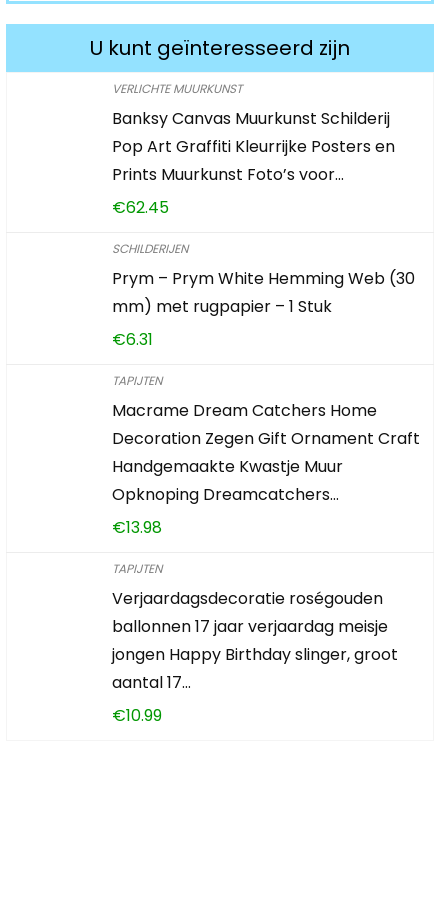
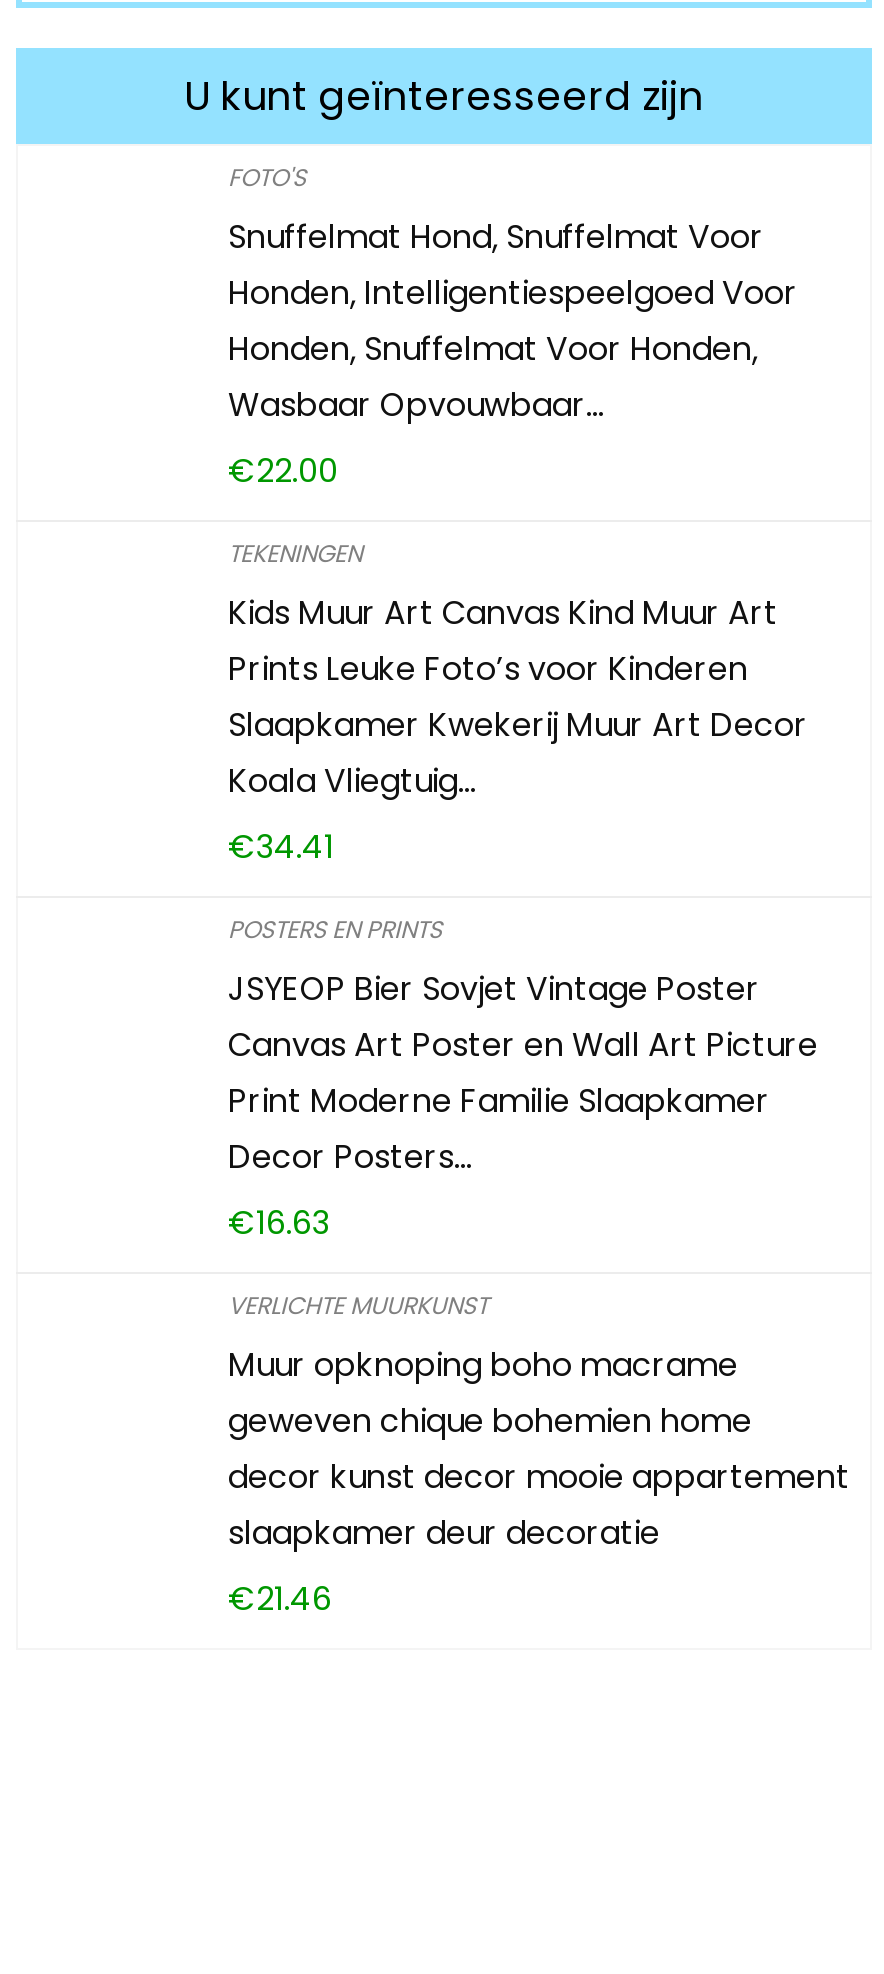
+ FOTO'S
+ Snuffelmat Hond, Snuffelmat Voor
+ Honden, Intelligentiespeelgoed Voor
+ Honden, Snuffelmat Voor Honden,
+ Wasbaar Opvouwbaar…
+ €22.00
+ TEKENINGEN
+ Kids Muur Art Canvas Kind Muur Art
+ Prints Leuke Foto’s voor Kinderen
+ Slaapkamer Kwekerij Muur Art Decor
+ Koala Vliegtuig…
+ €34.41
+ POSTERS EN PRINTS
+ JSYEOP Bier Sovjet Vintage Poster
+ Canvas Art Poster en Wall Art Picture
+ Print Moderne Familie Slaapkamer
+ Decor Posters…
+ €16.63

moved down: VERLICHTE MUURKUNST

- Banksy Canvas Muurkunst Schilderij
- Pop Art Graffiti Kleurrijke Posters en
- Prints Muurkunst Foto’s voor…
- €62.45
- SCHILDERIJEN
- Prym – Prym White Hemming Web (30
- mm) met rugpapier – 1 Stuk
- €6.31
- TAPIJTEN
- Macrame Dream Catchers Home
- Decoration Zegen Gift Ornament Craft
- Handgemaakte Kwastje Muur
- Opknoping Dreamcatchers…
- €13.98
- TAPIJTEN
- Verjaardagsdecoratie roségouden
- ballonnen 17 jaar verjaardag meisje
- jongen Happy Birthday slinger, groot
- aantal 17…
- €10.99
+ Muur opknoping boho macrame
+ geweven chique bohemien home
+ decor kunst decor mooie appartement
+ slaapkamer deur decoratie
+ €21.46
